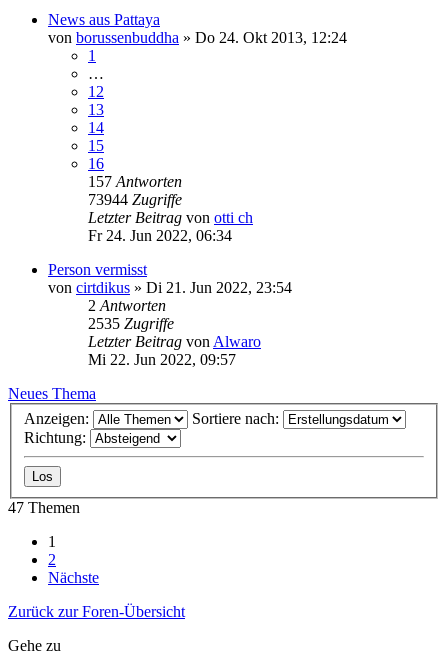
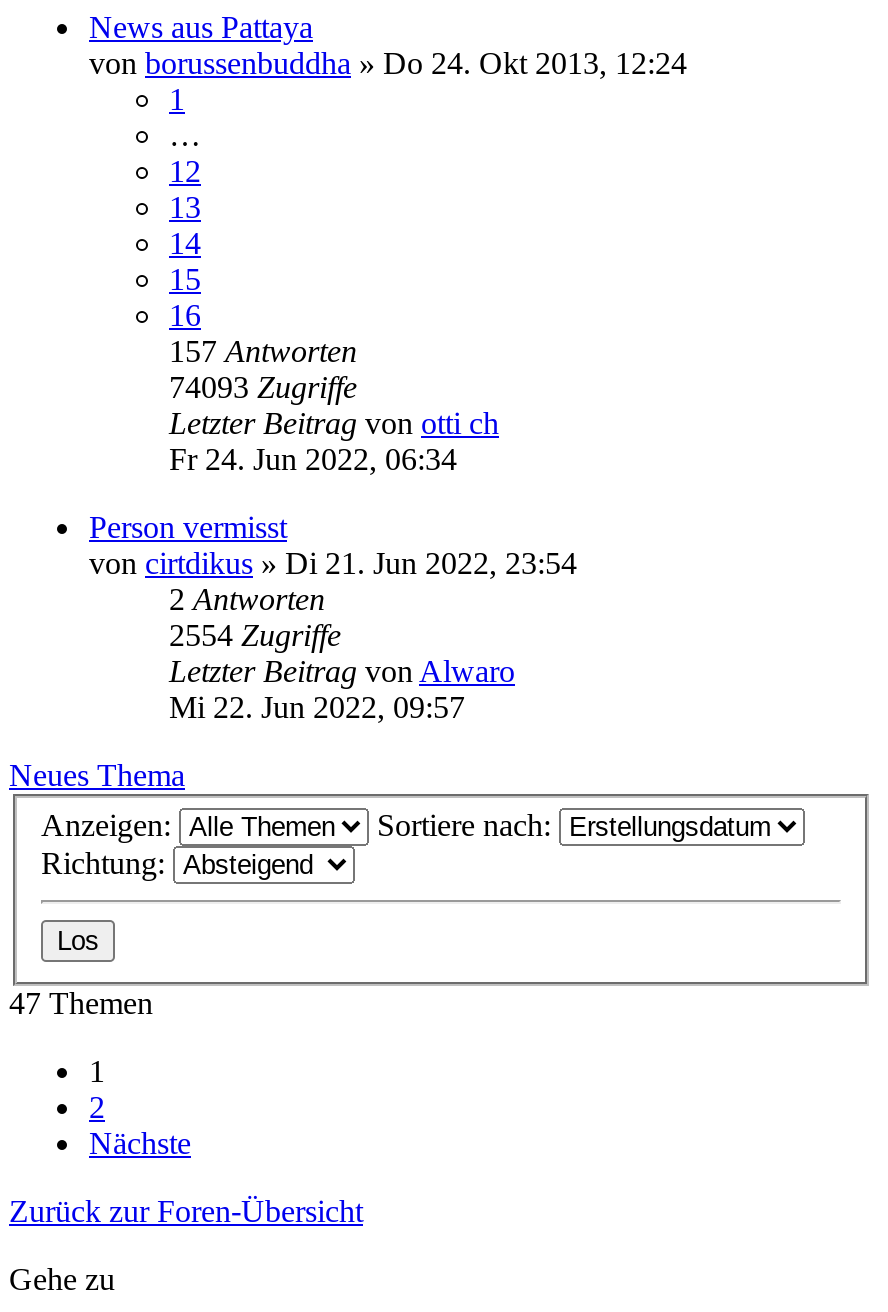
- 73944 Zugriffe
+ 74093 Zugriffe

- 2535 Zugriffe
+ 2554 Zugriffe
